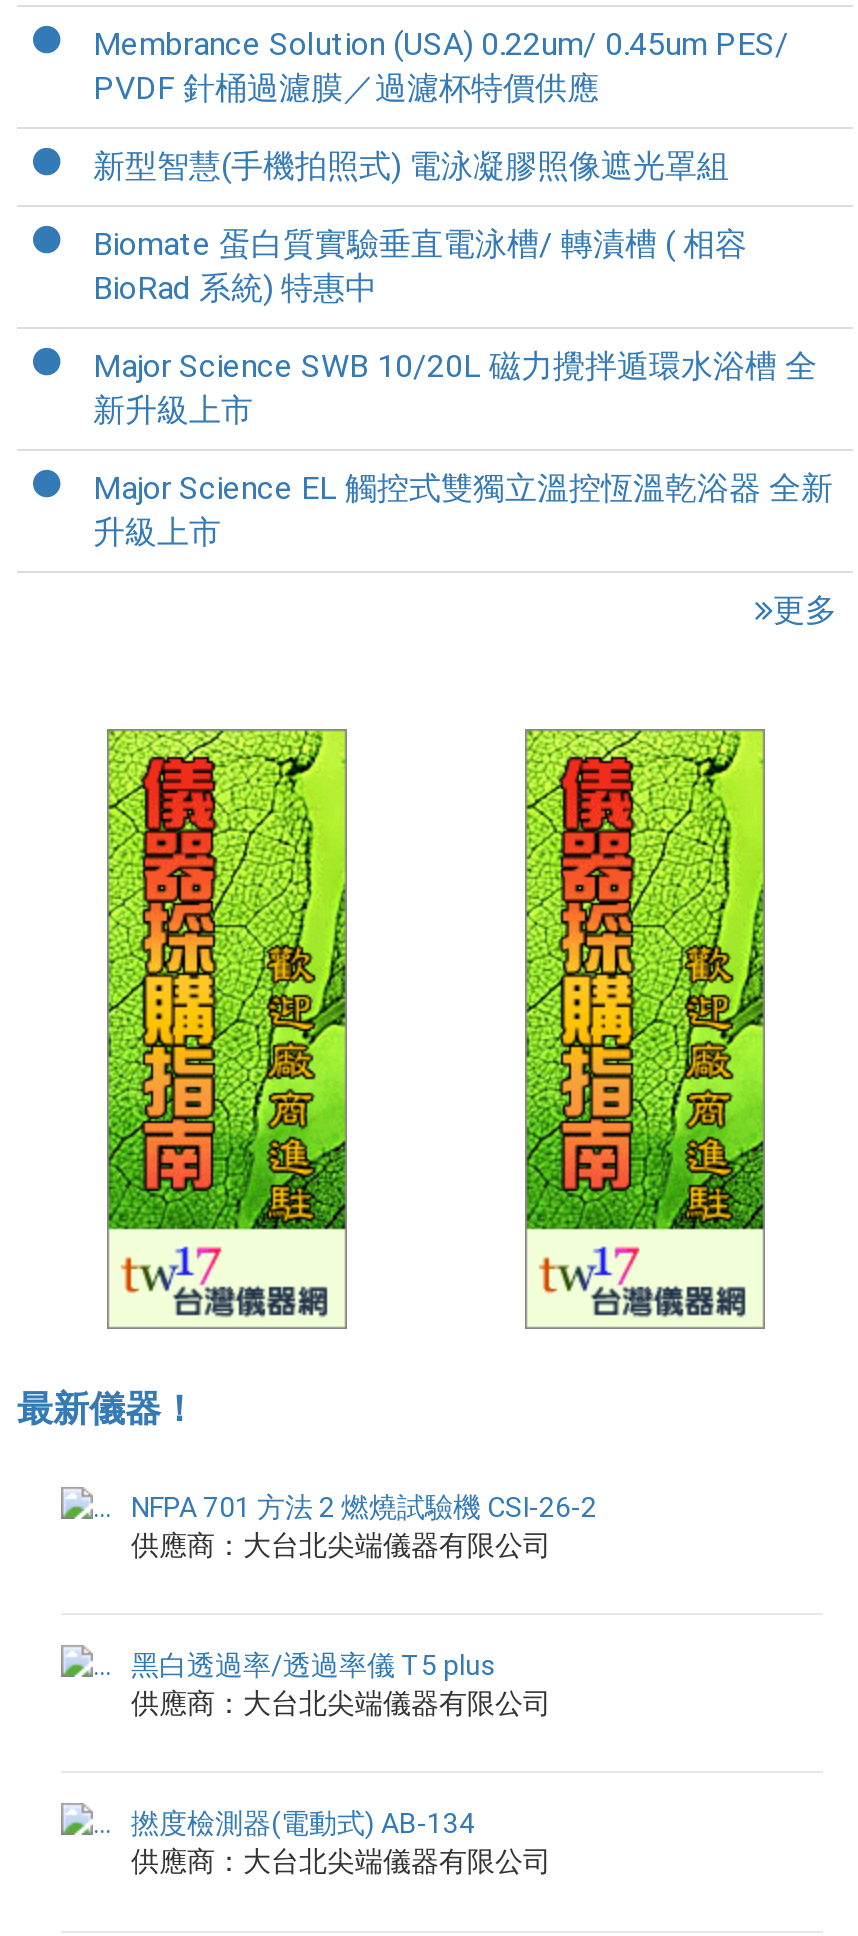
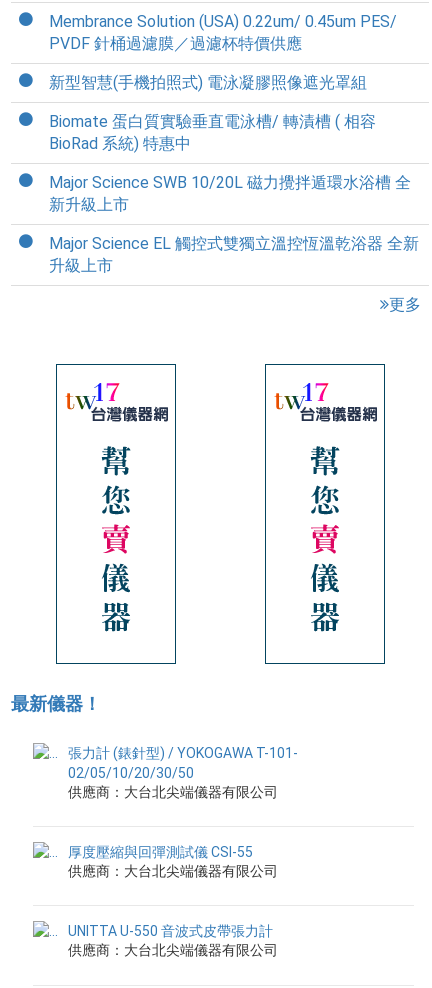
- [image]
+ [image]

- [image]
+ [image]

- NFPA 701 方法 2 燃燒試驗機 CSI-26-2
+ 張力計 (錶針型) / YOKOGAWA T-101-
+ 02/05/10/20/30/50

- 黑白透過率/透過率儀 T5 plus
+ 厚度壓縮與回彈測試儀 CSI-55

- 撚度檢測器(電動式) AB-134
+ UNITTA U-550 音波式皮帶張力計
